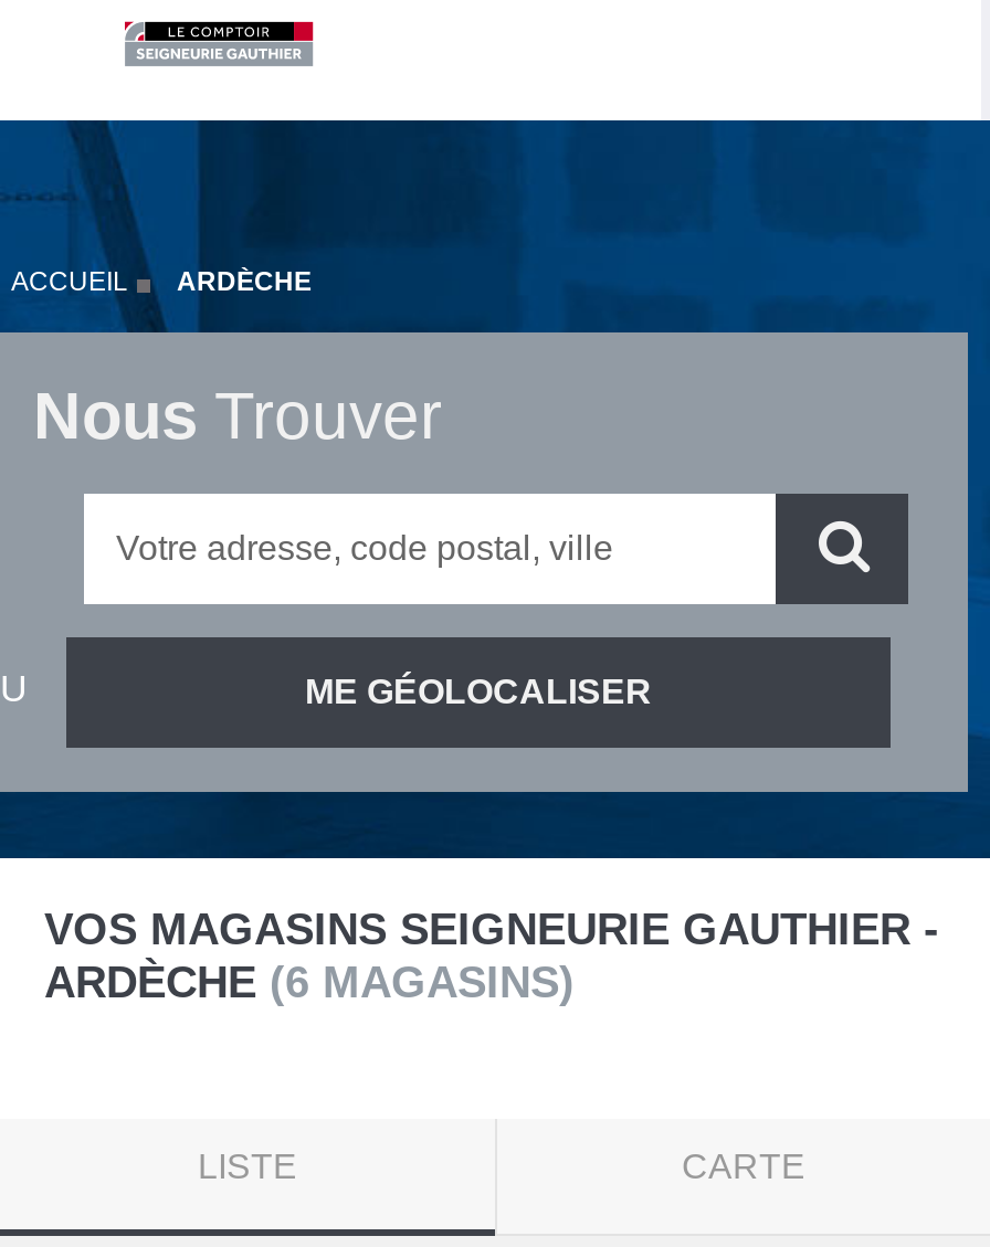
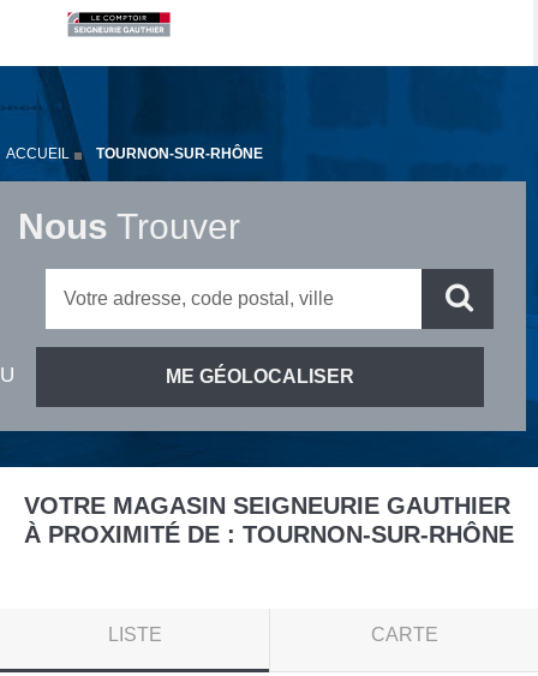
- ARDÈCHE
+ TOURNON-SUR-RHÔNE

- VOS MAGASINS SEIGNEURIE GAUTHIER -
- ARDÈCHE (6 MAGASINS)
+ VOTRE MAGASIN SEIGNEURIE GAUTHIER
+ À PROXIMITÉ DE : TOURNON-SUR-RHÔNE
